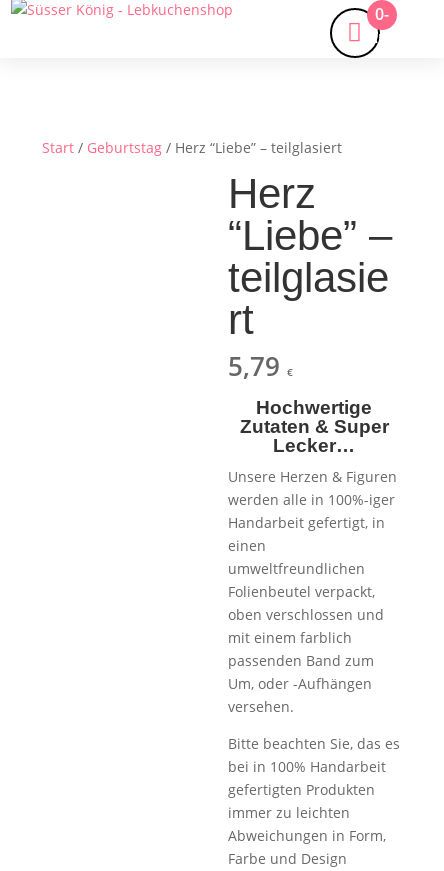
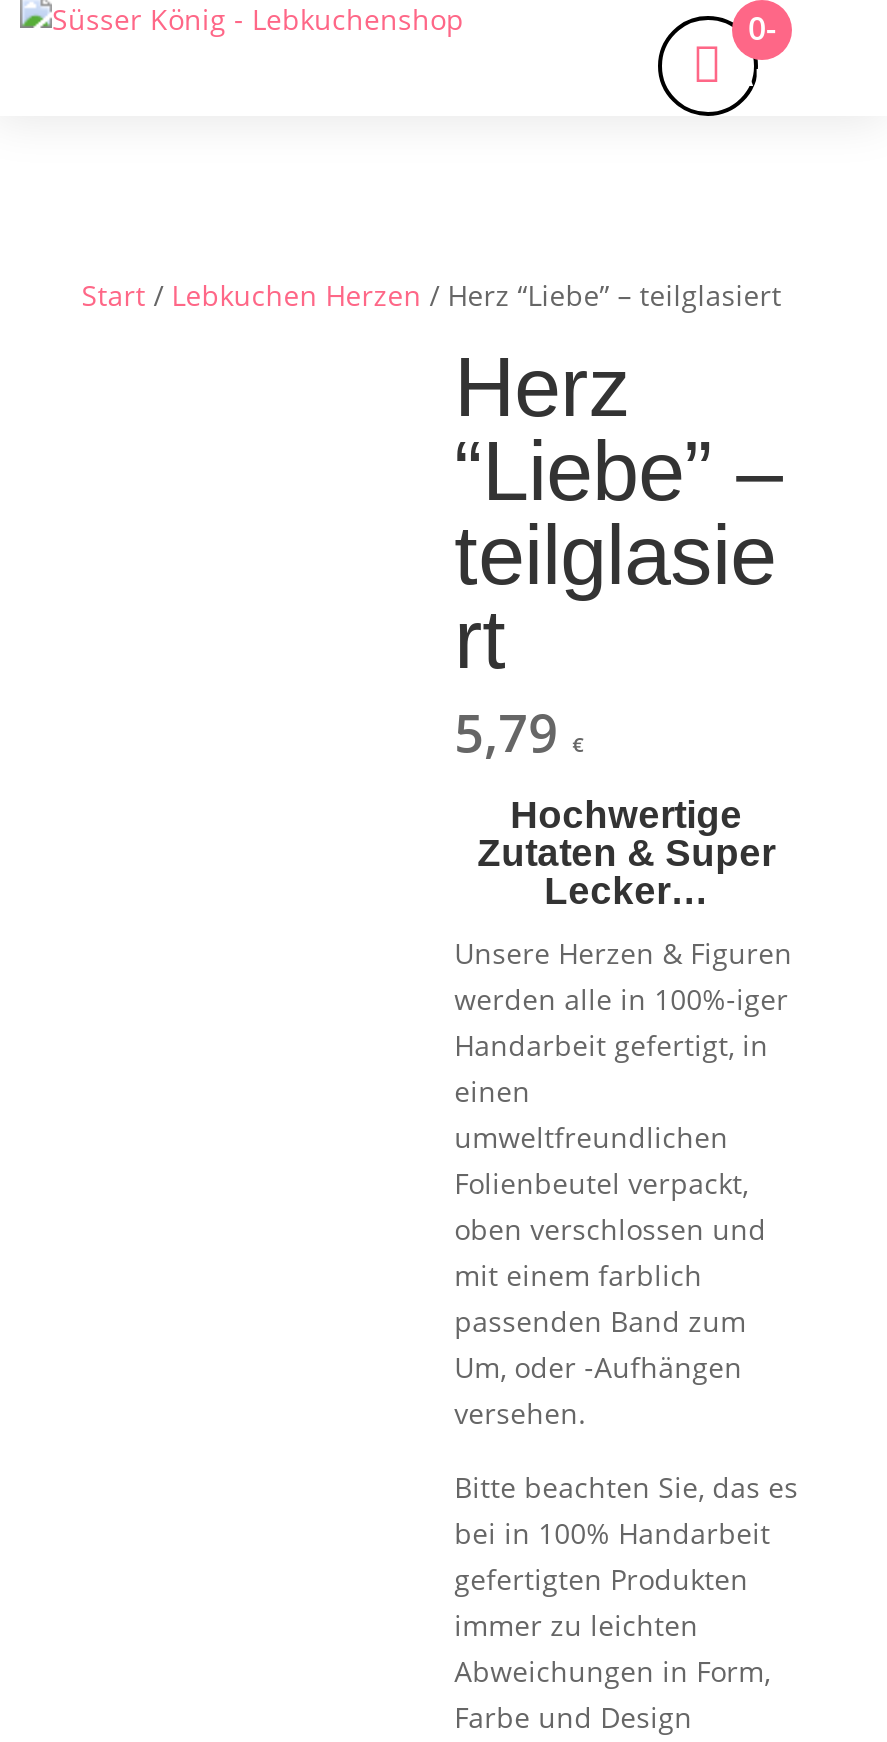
- Start / Geburtstag / Herz “Liebe” – teilglasiert
+ Start / Lebkuchen Herzen / Herz “Liebe” – teilglasiert
